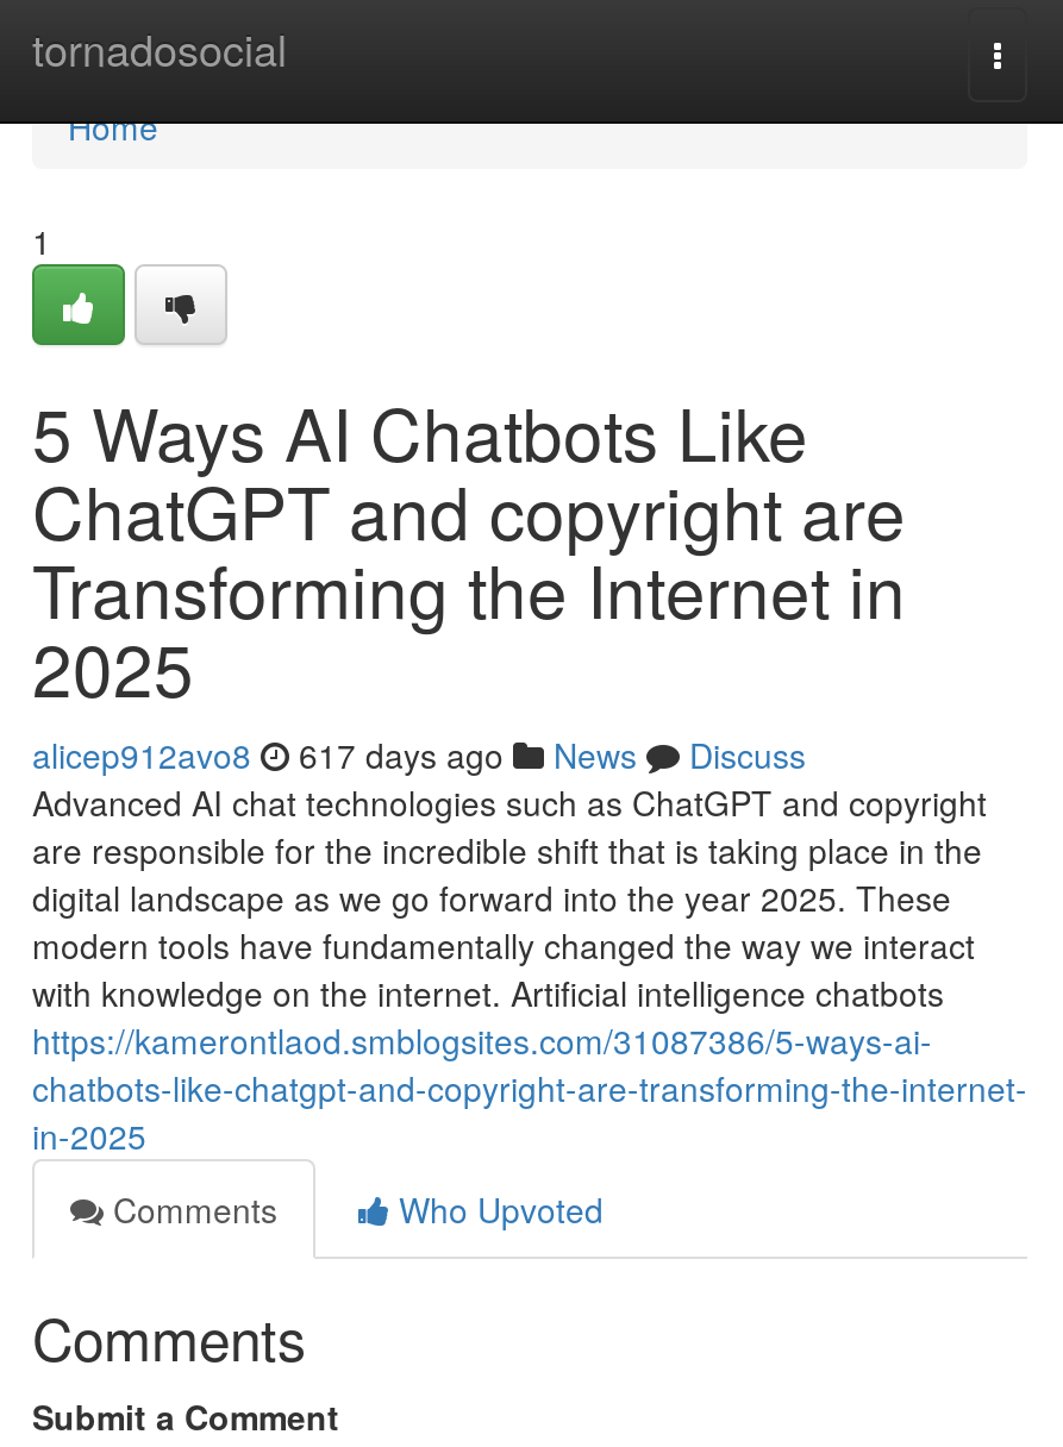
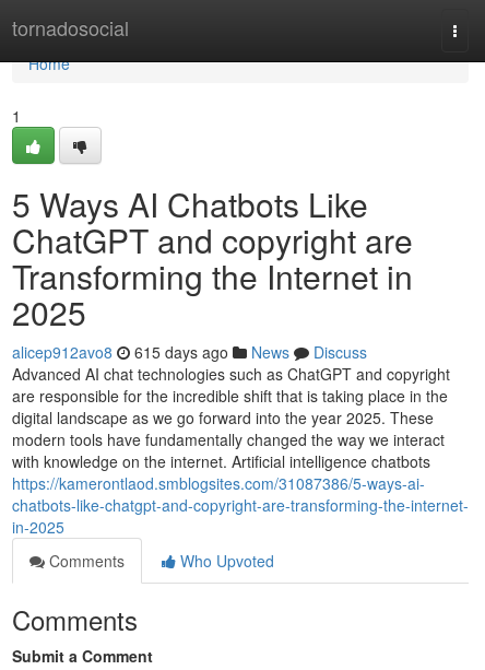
- alicep912avo8 617 days ago News Discuss
+ alicep912avo8 615 days ago News Discuss
